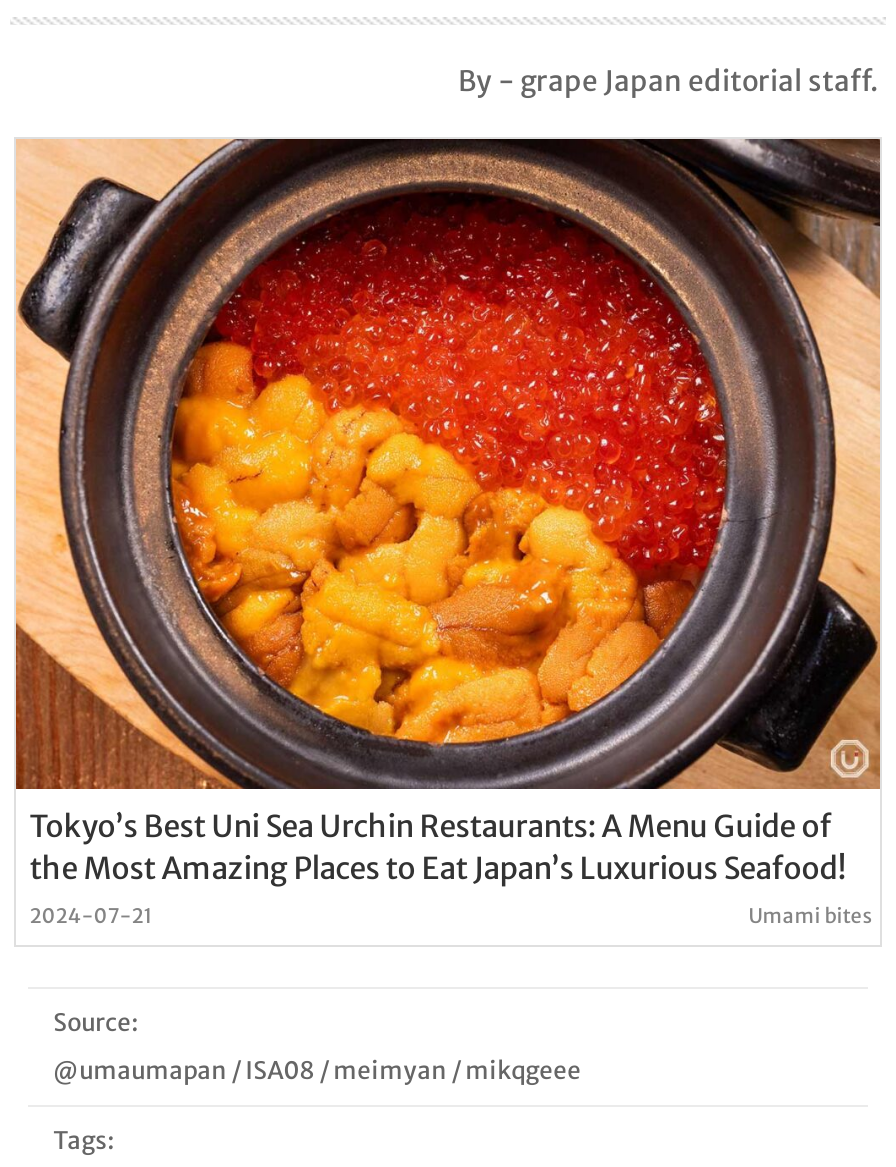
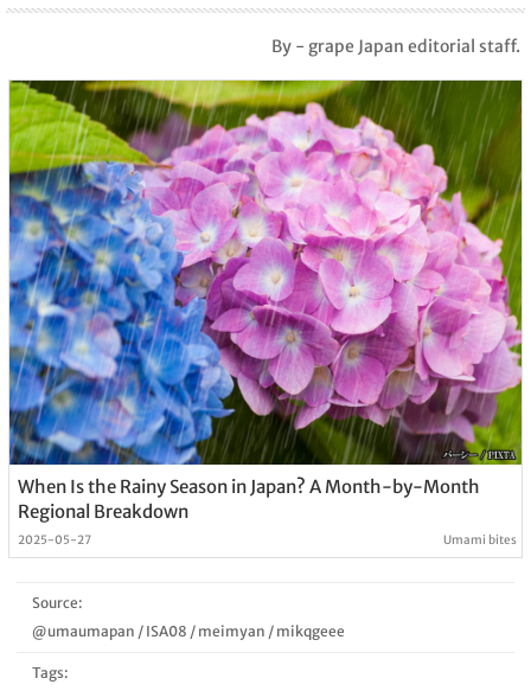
- [image]
- Tokyo’s Best Uni Sea Urchin Restaurants: A Menu Guide of
- the Most Amazing Places to Eat Japan’s Luxurious Seafood!
- 2024-07-21
+ [image]
+ When Is the Rainy Season in Japan? A Month-by-Month
+ Regional Breakdown
+ 2025-05-27
